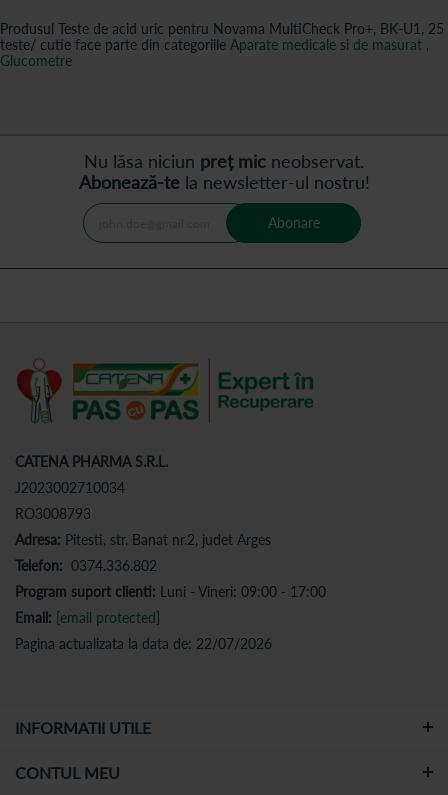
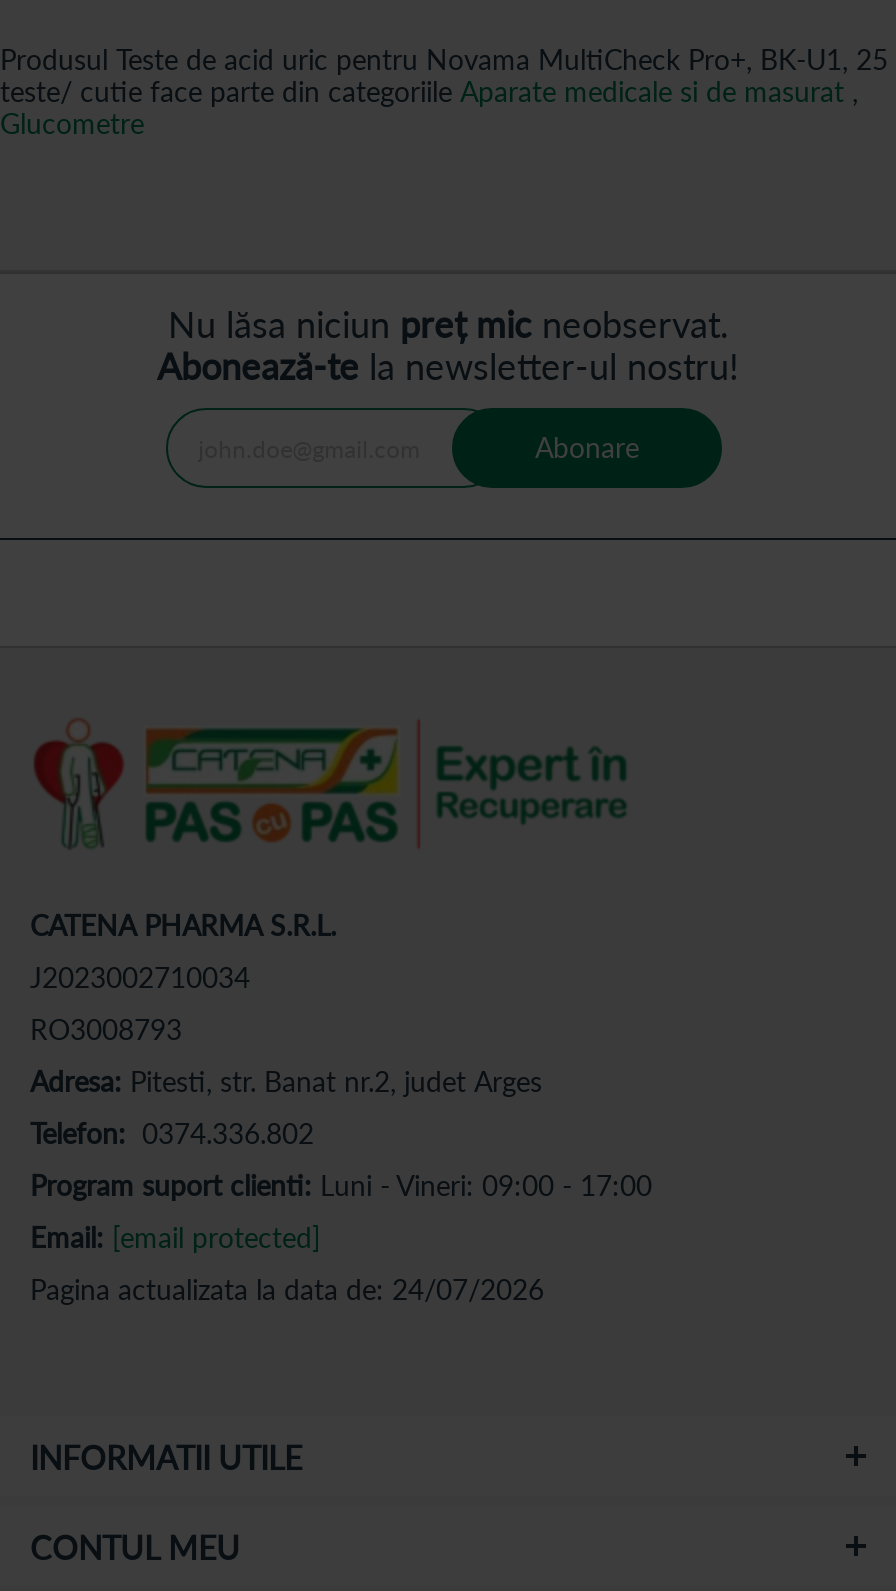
- Pagina actualizata la data de: 22/07/2026
+ Pagina actualizata la data de: 24/07/2026
